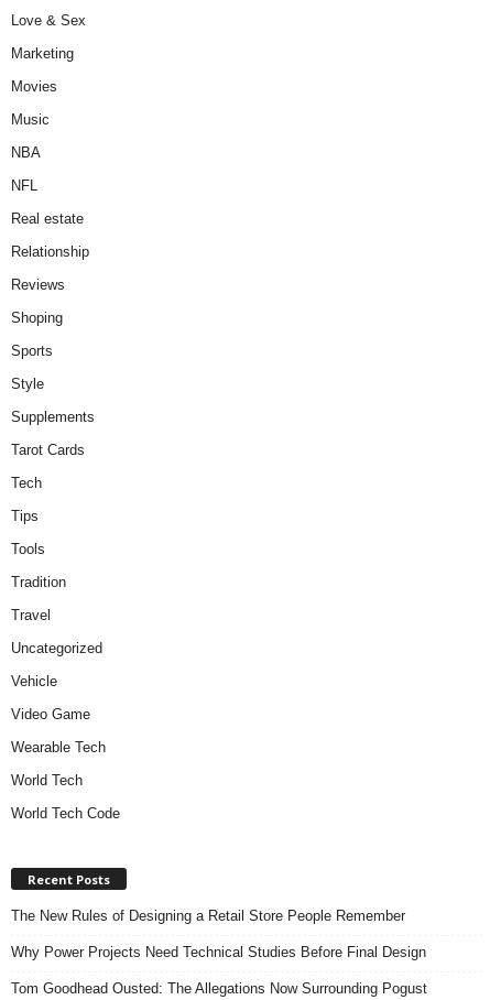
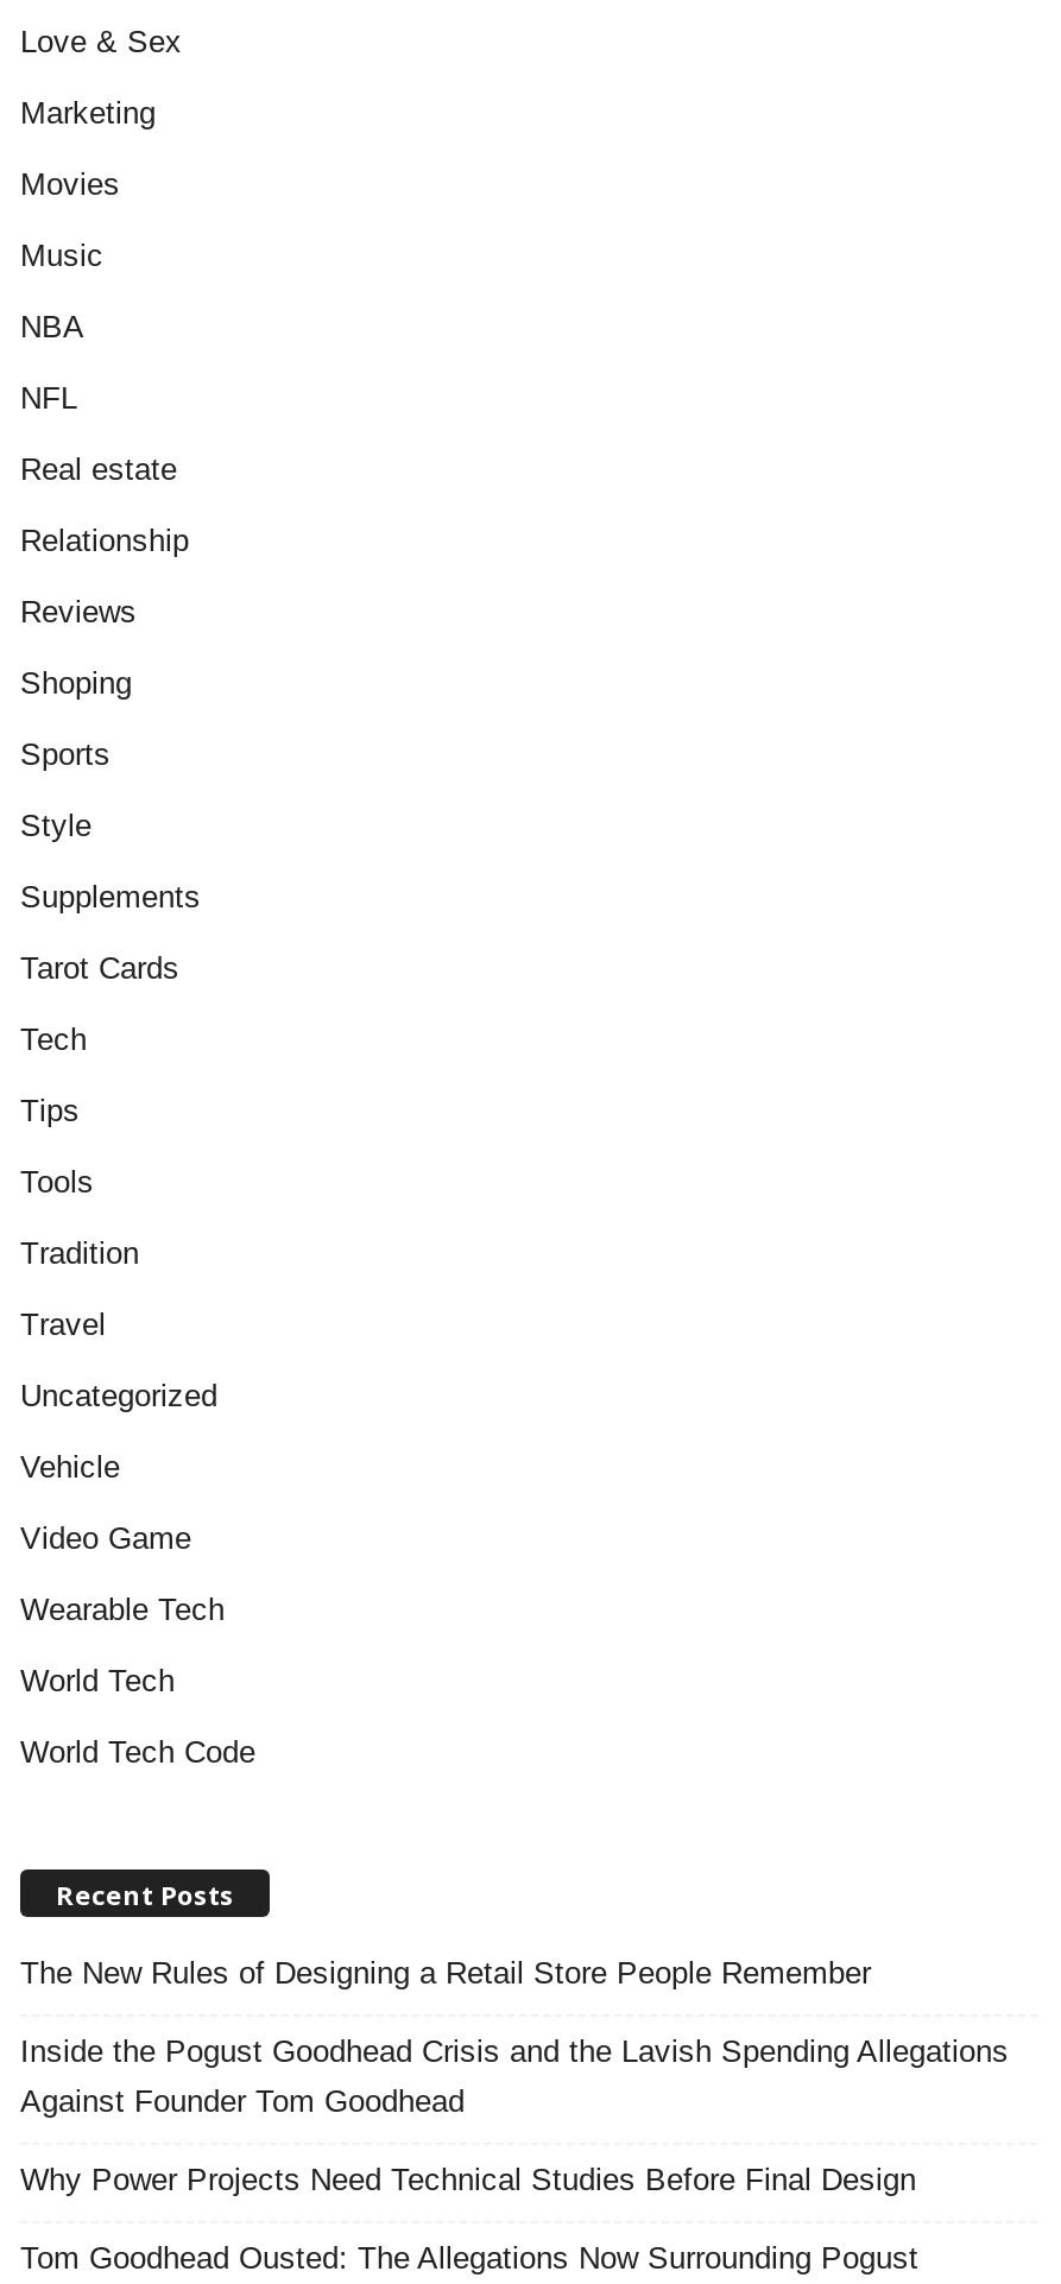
+ Inside the Pogust Goodhead Crisis and the Lavish Spending Allegations
+ Against Founder Tom Goodhead
